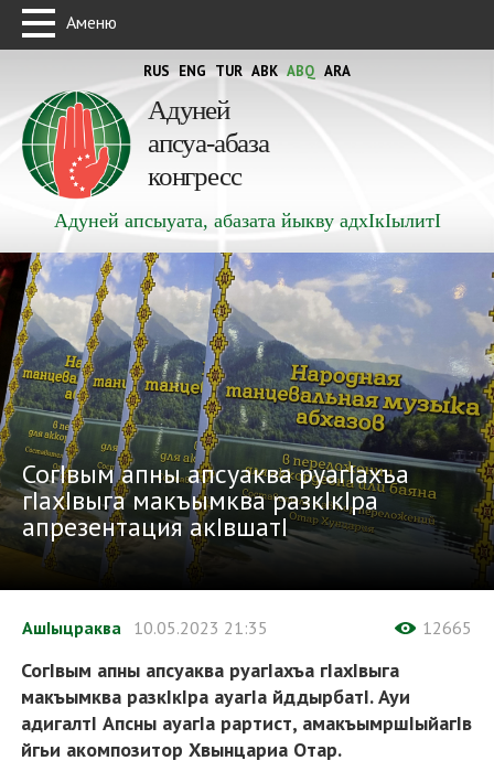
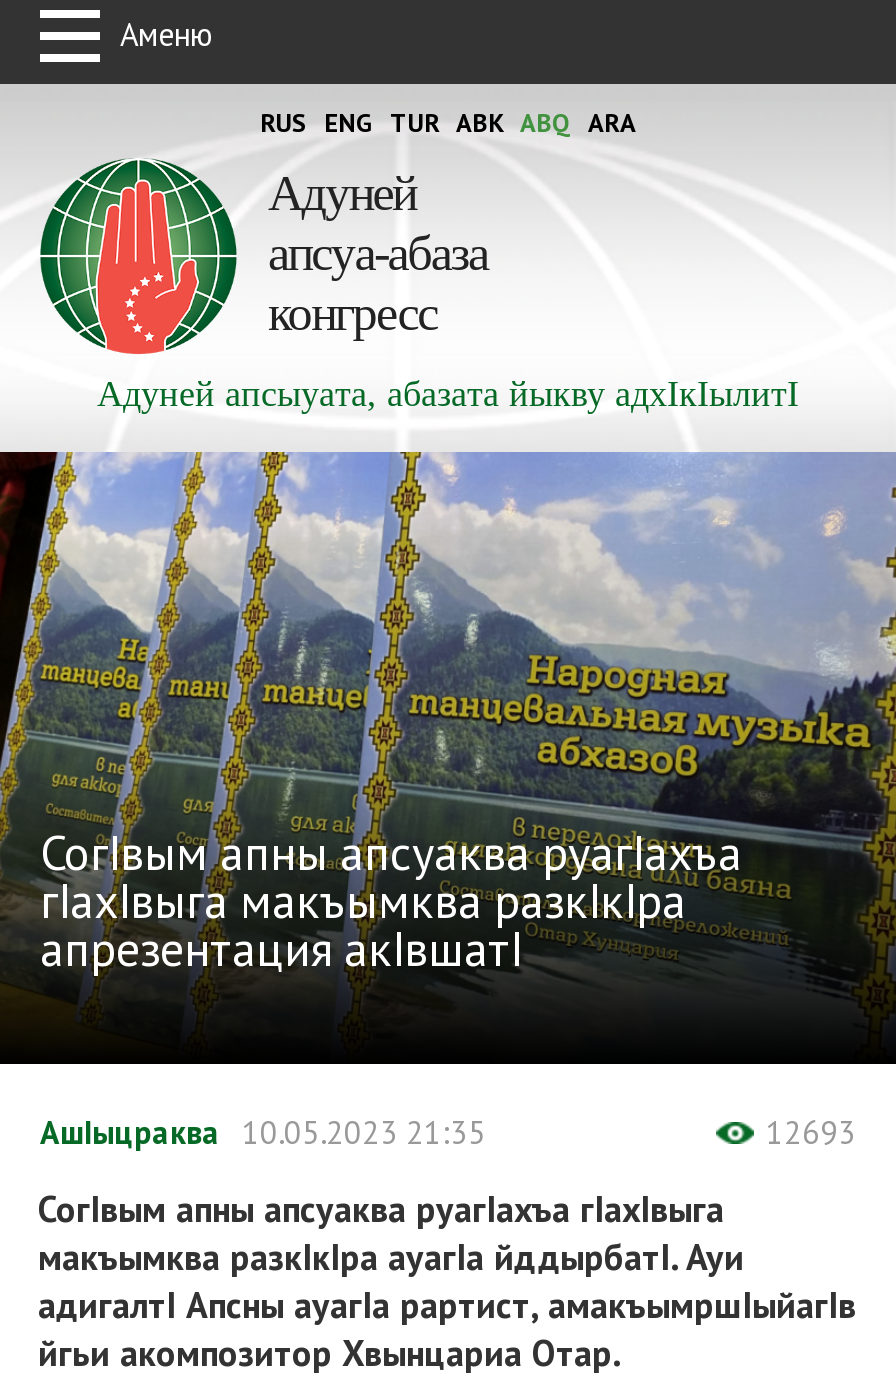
- 12665
+ 12693
